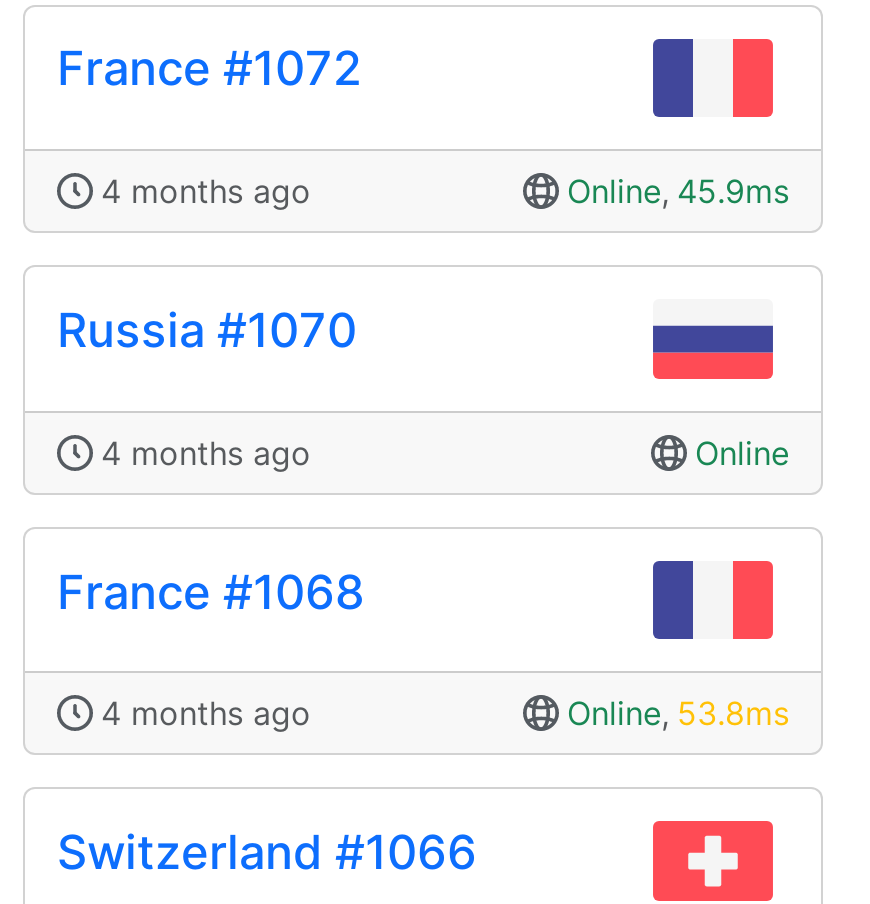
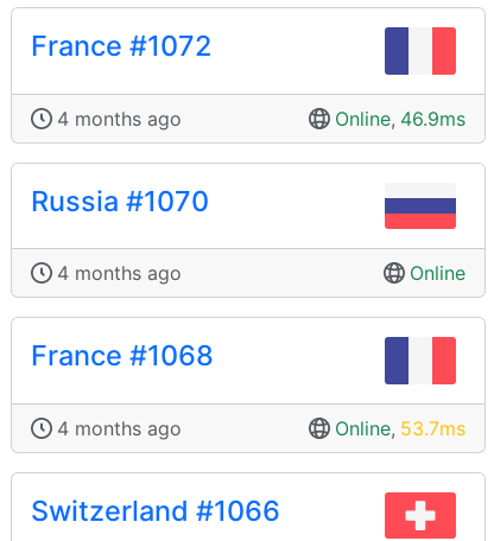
- Online, 45.9ms
+ Online, 46.9ms

- Online, 53.8ms
+ Online, 53.7ms
